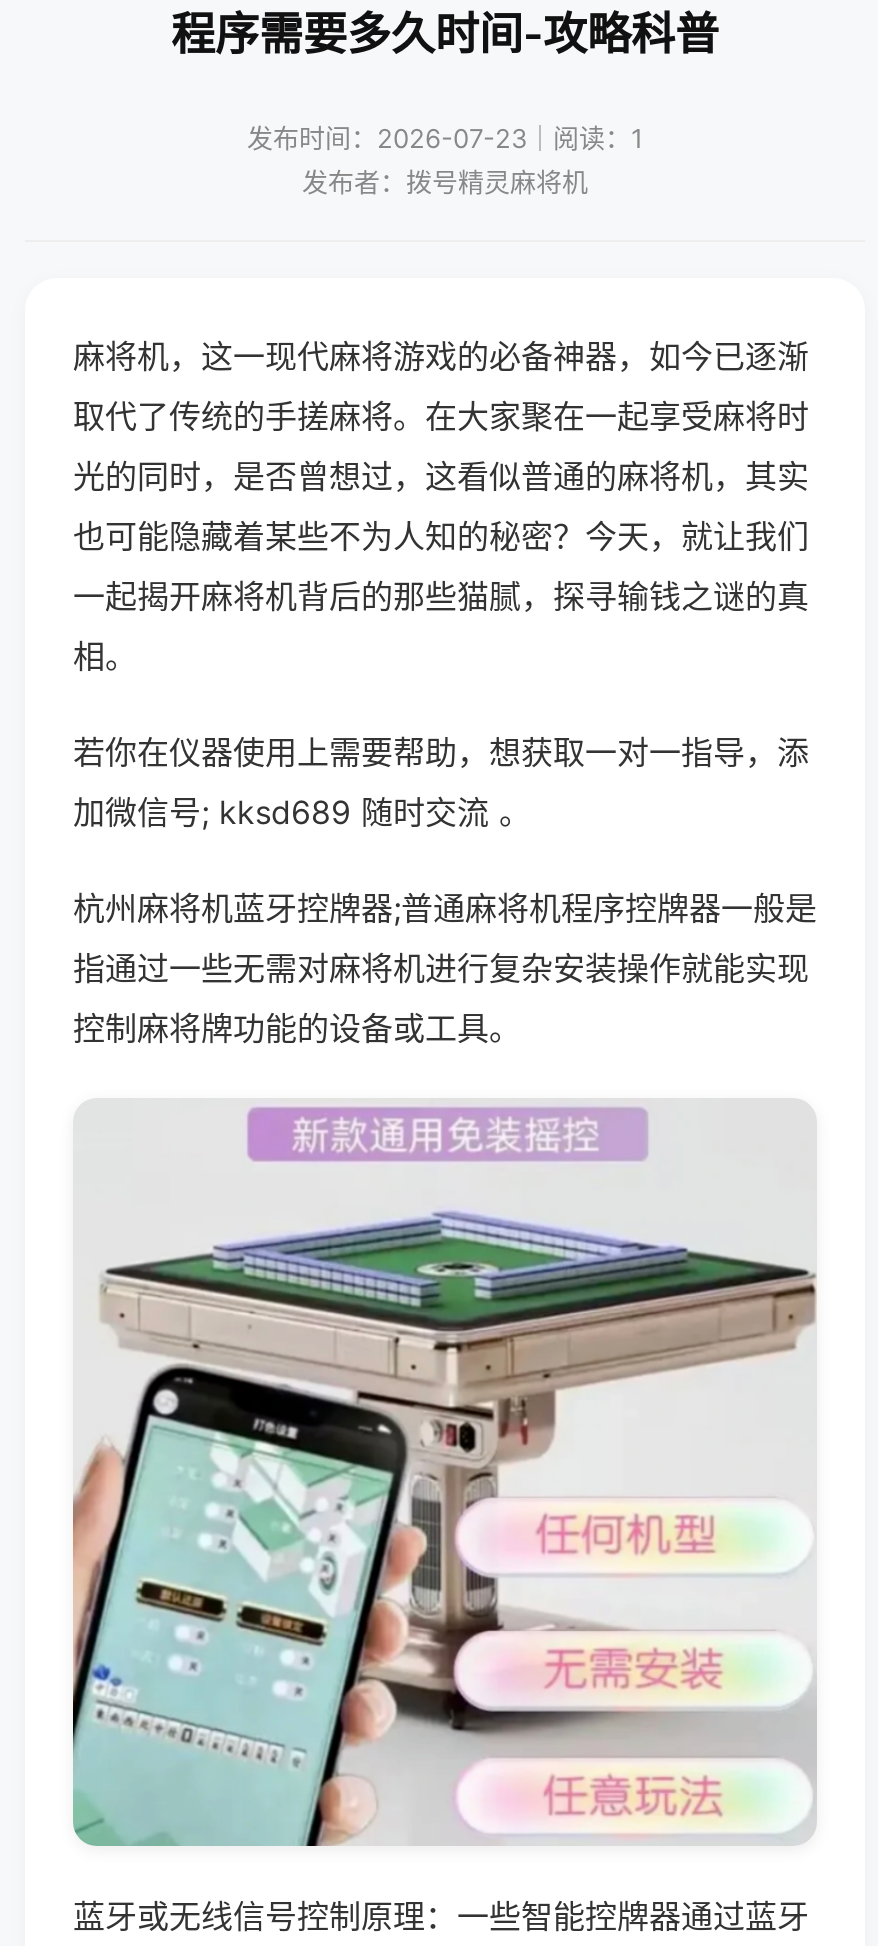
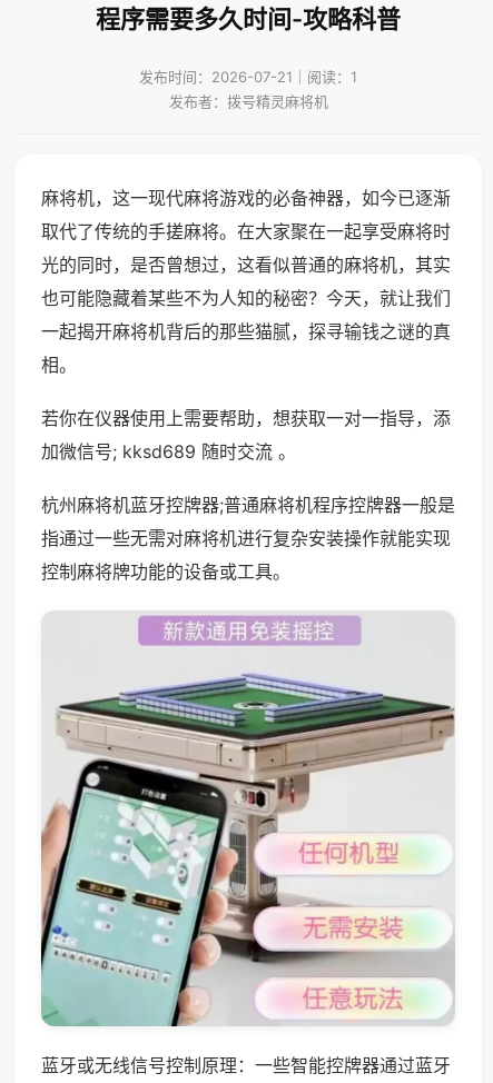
- 发布时间：2026-07-23｜阅读：1
+ 发布时间：2026-07-21｜阅读：1
